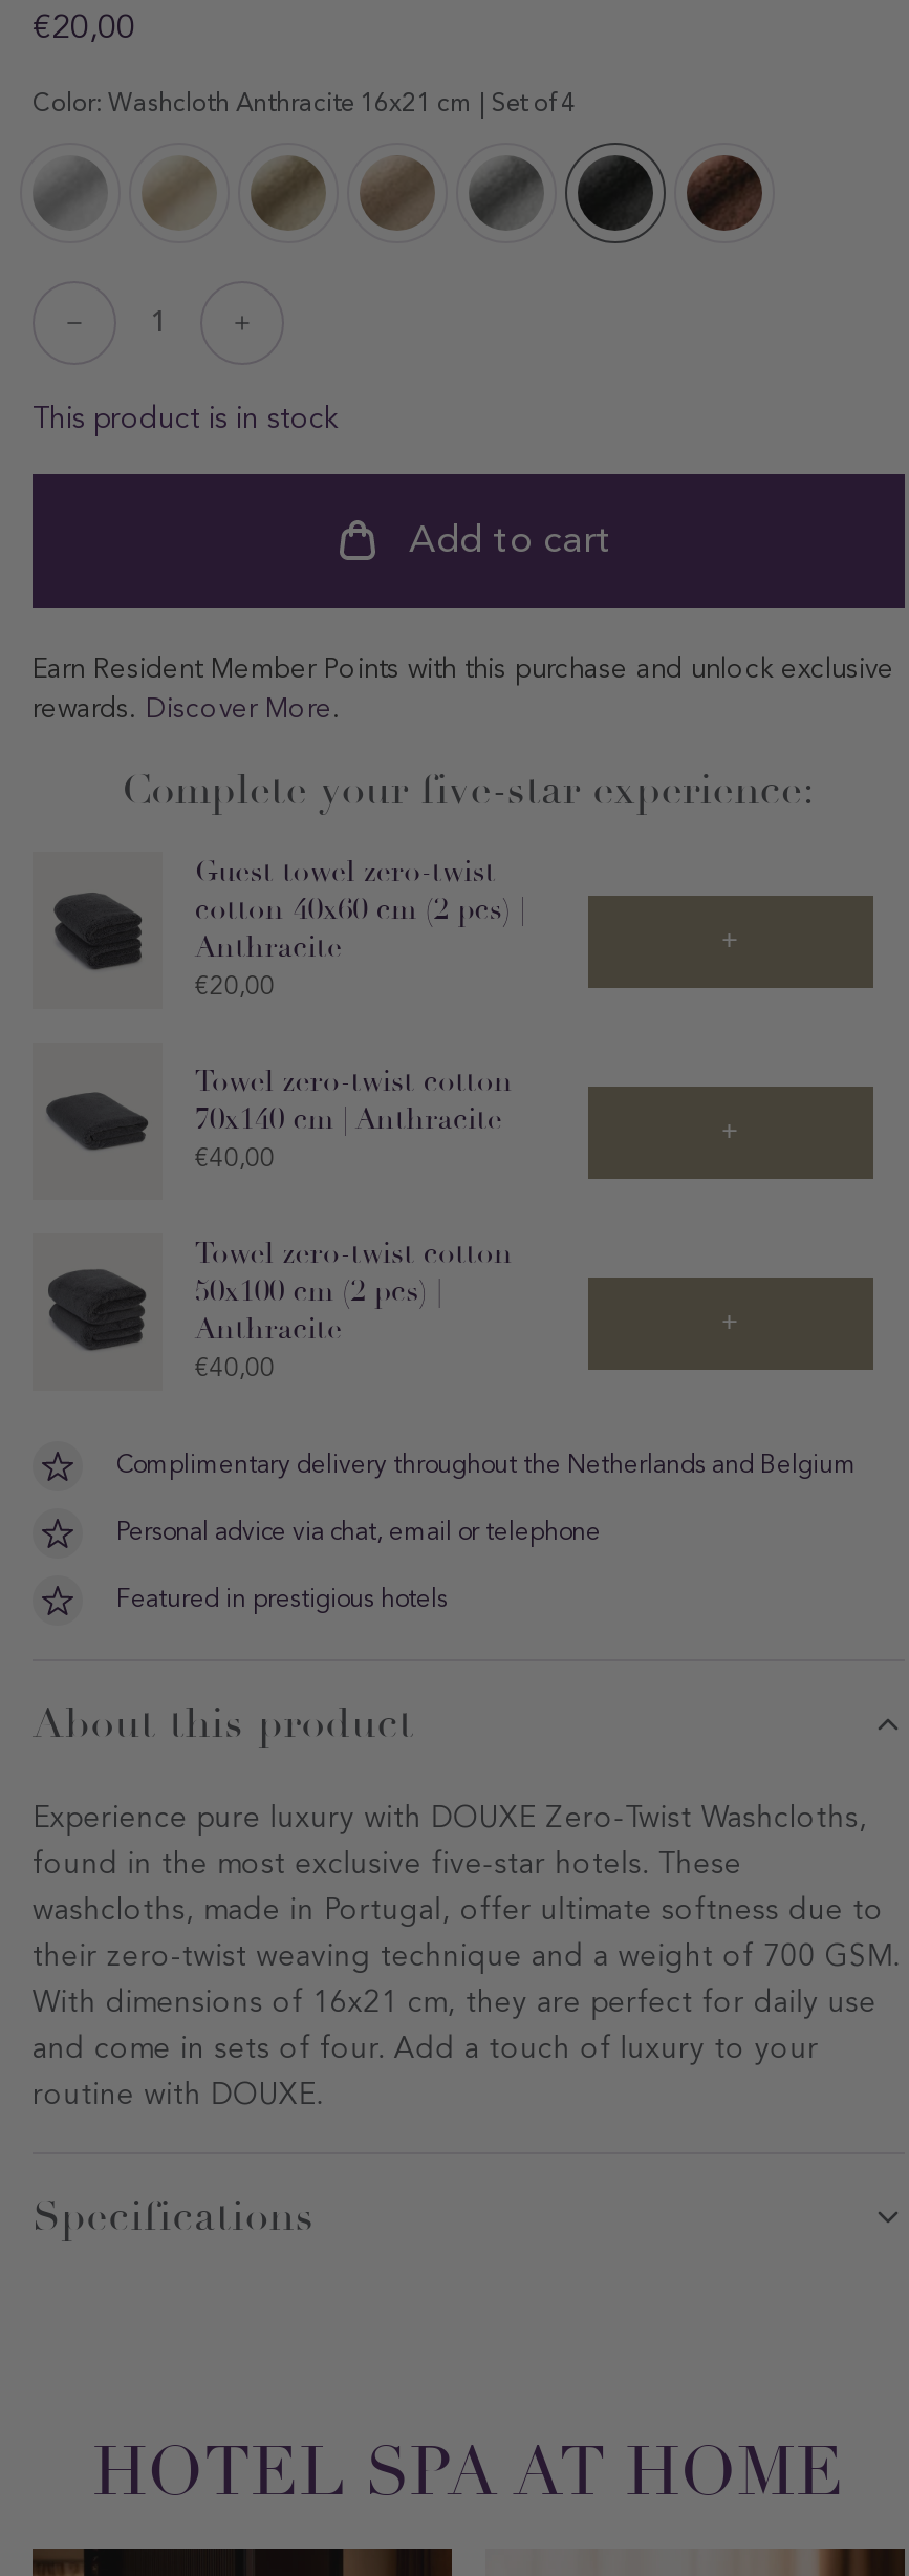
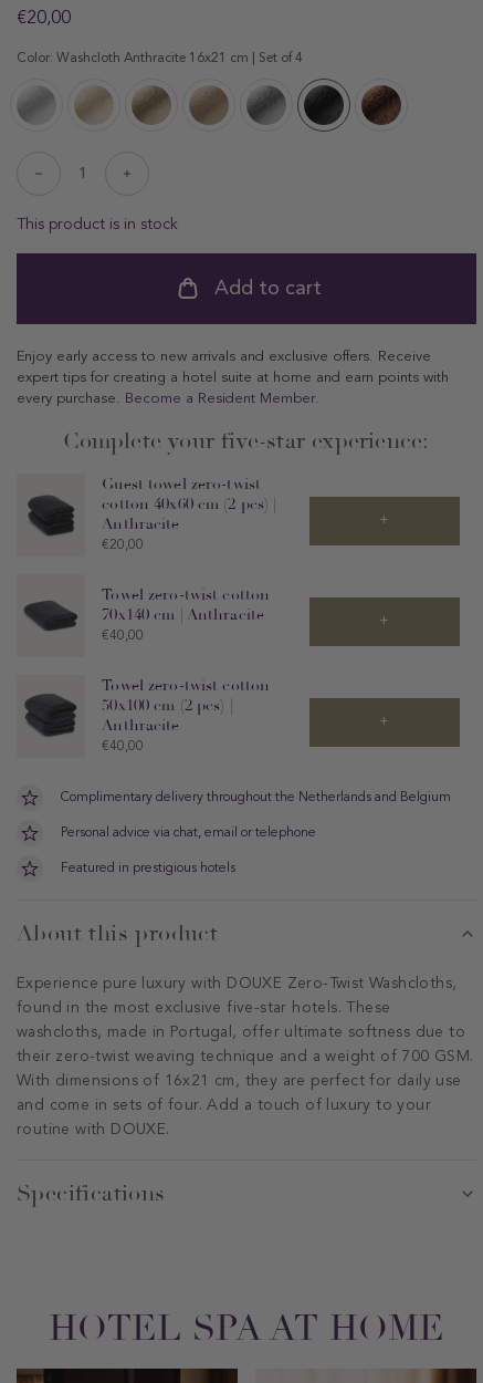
- Earn Resident Member Points with this purchase and unlock exclusive
- rewards. Discover More.
+ Enjoy early access to new arrivals and exclusive offers. Receive
+ expert tips for creating a hotel suite at home and earn points with
+ every purchase. Become a Resident Member.
